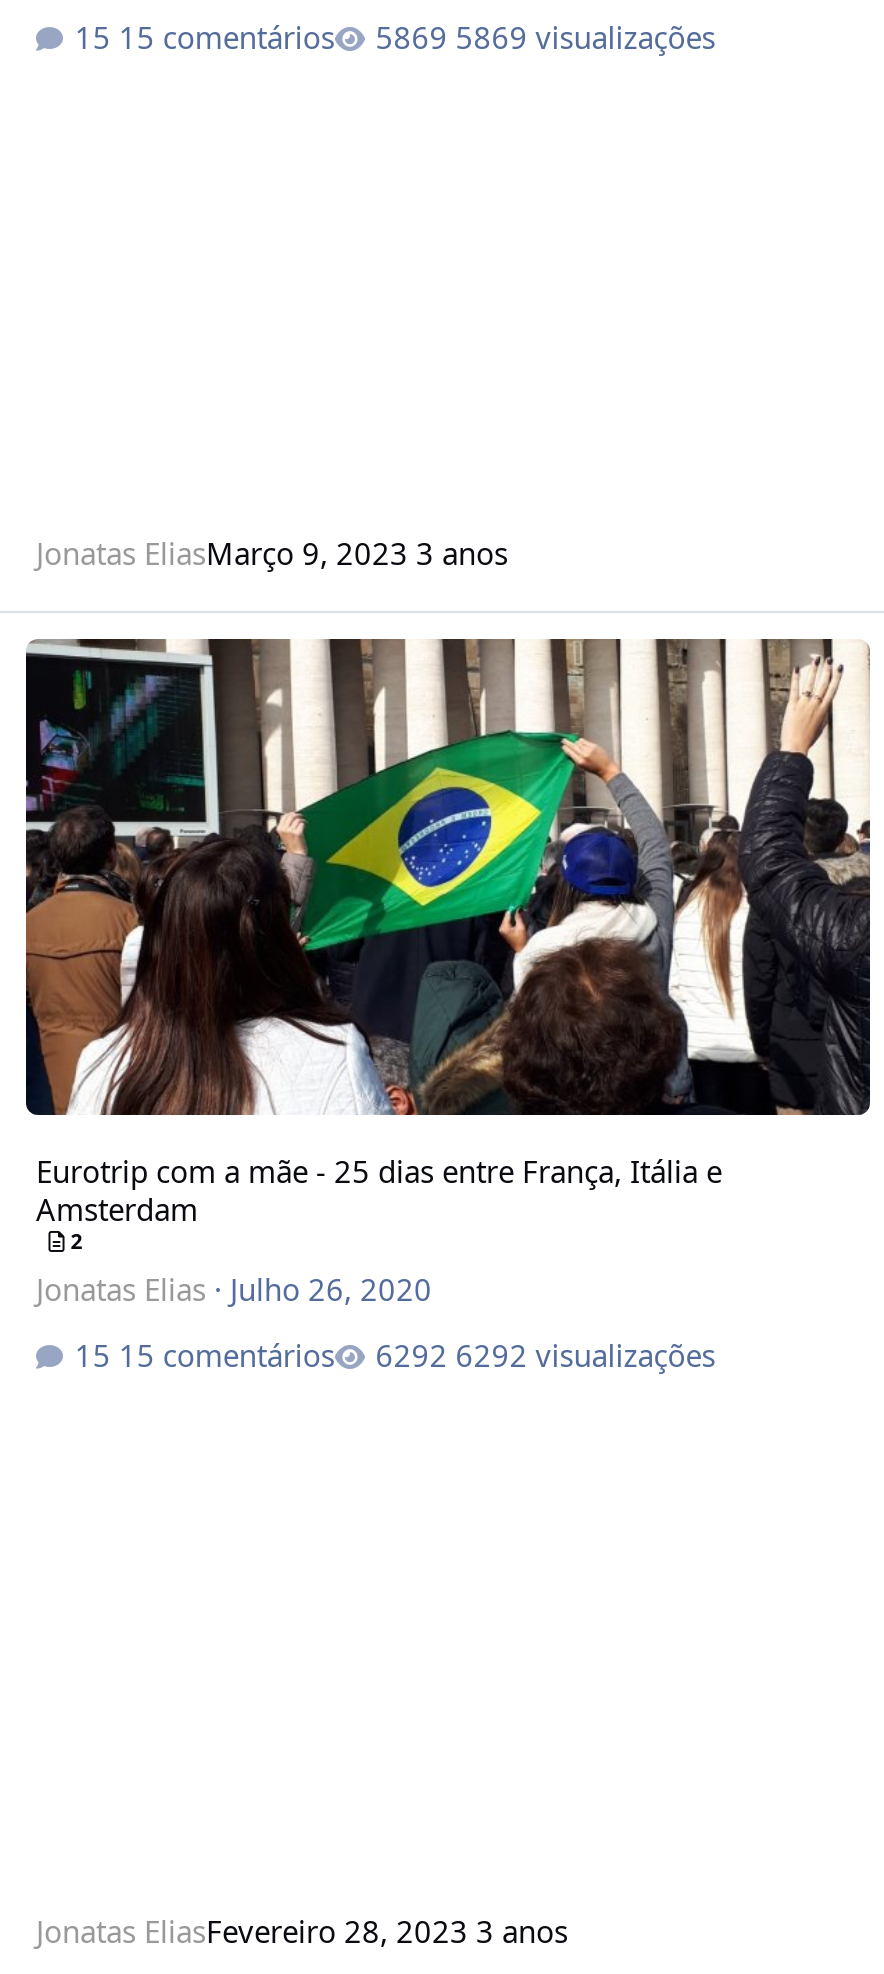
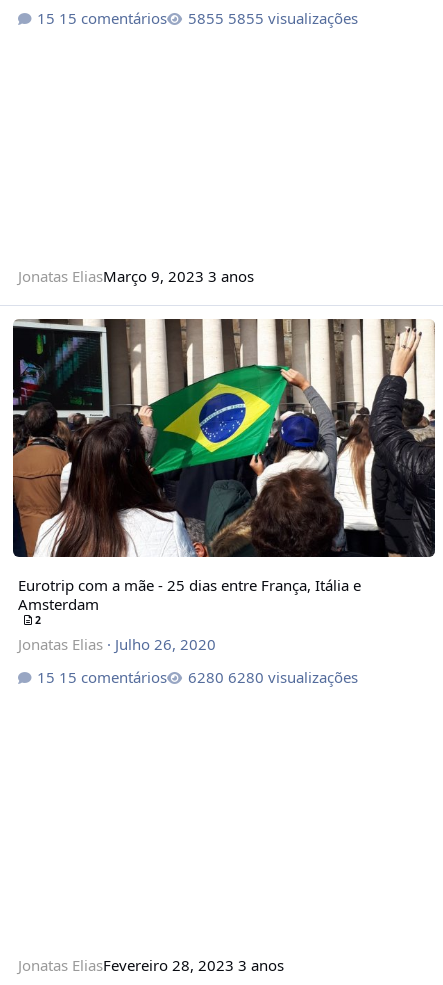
- 5869 visualizações
+ 5855 visualizações

- 6292 visualizações
+ 6280 visualizações
